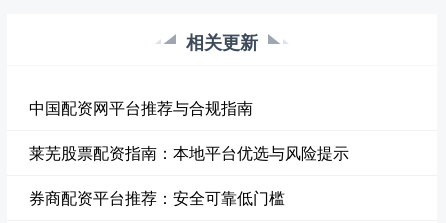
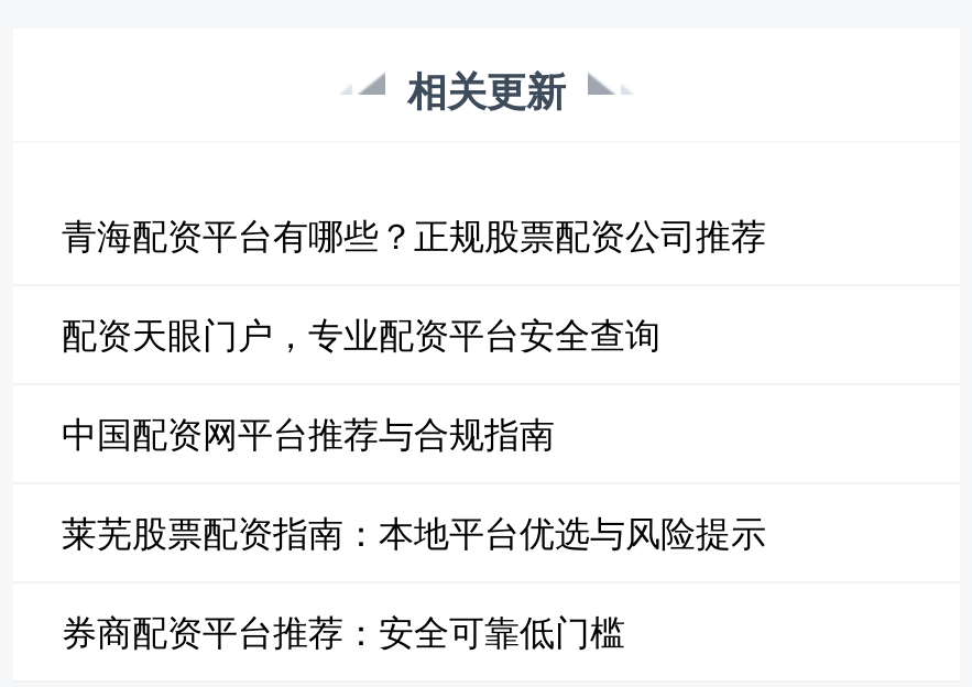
+ 青海配资平台有哪些？正规股票配资公司推荐
+ 配资天眼门户，专业配资平台安全查询
